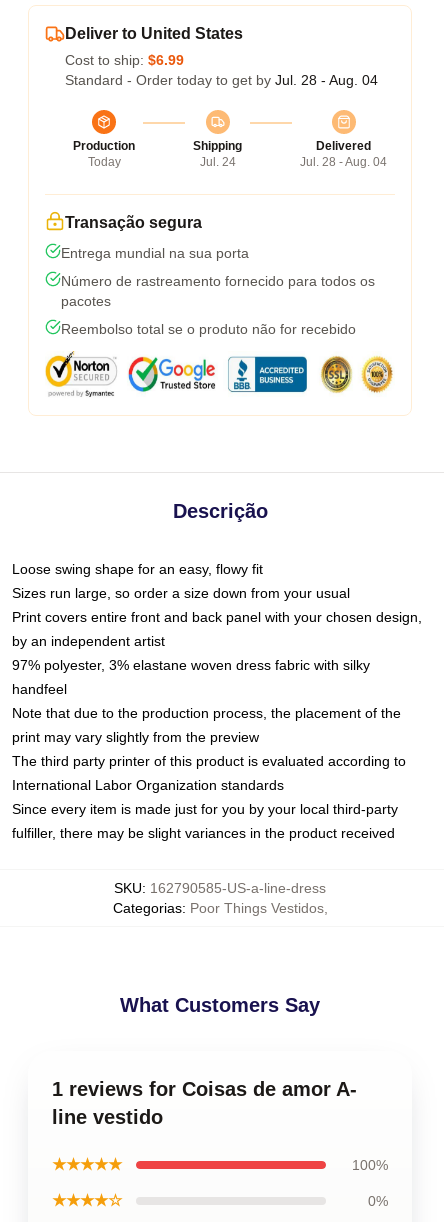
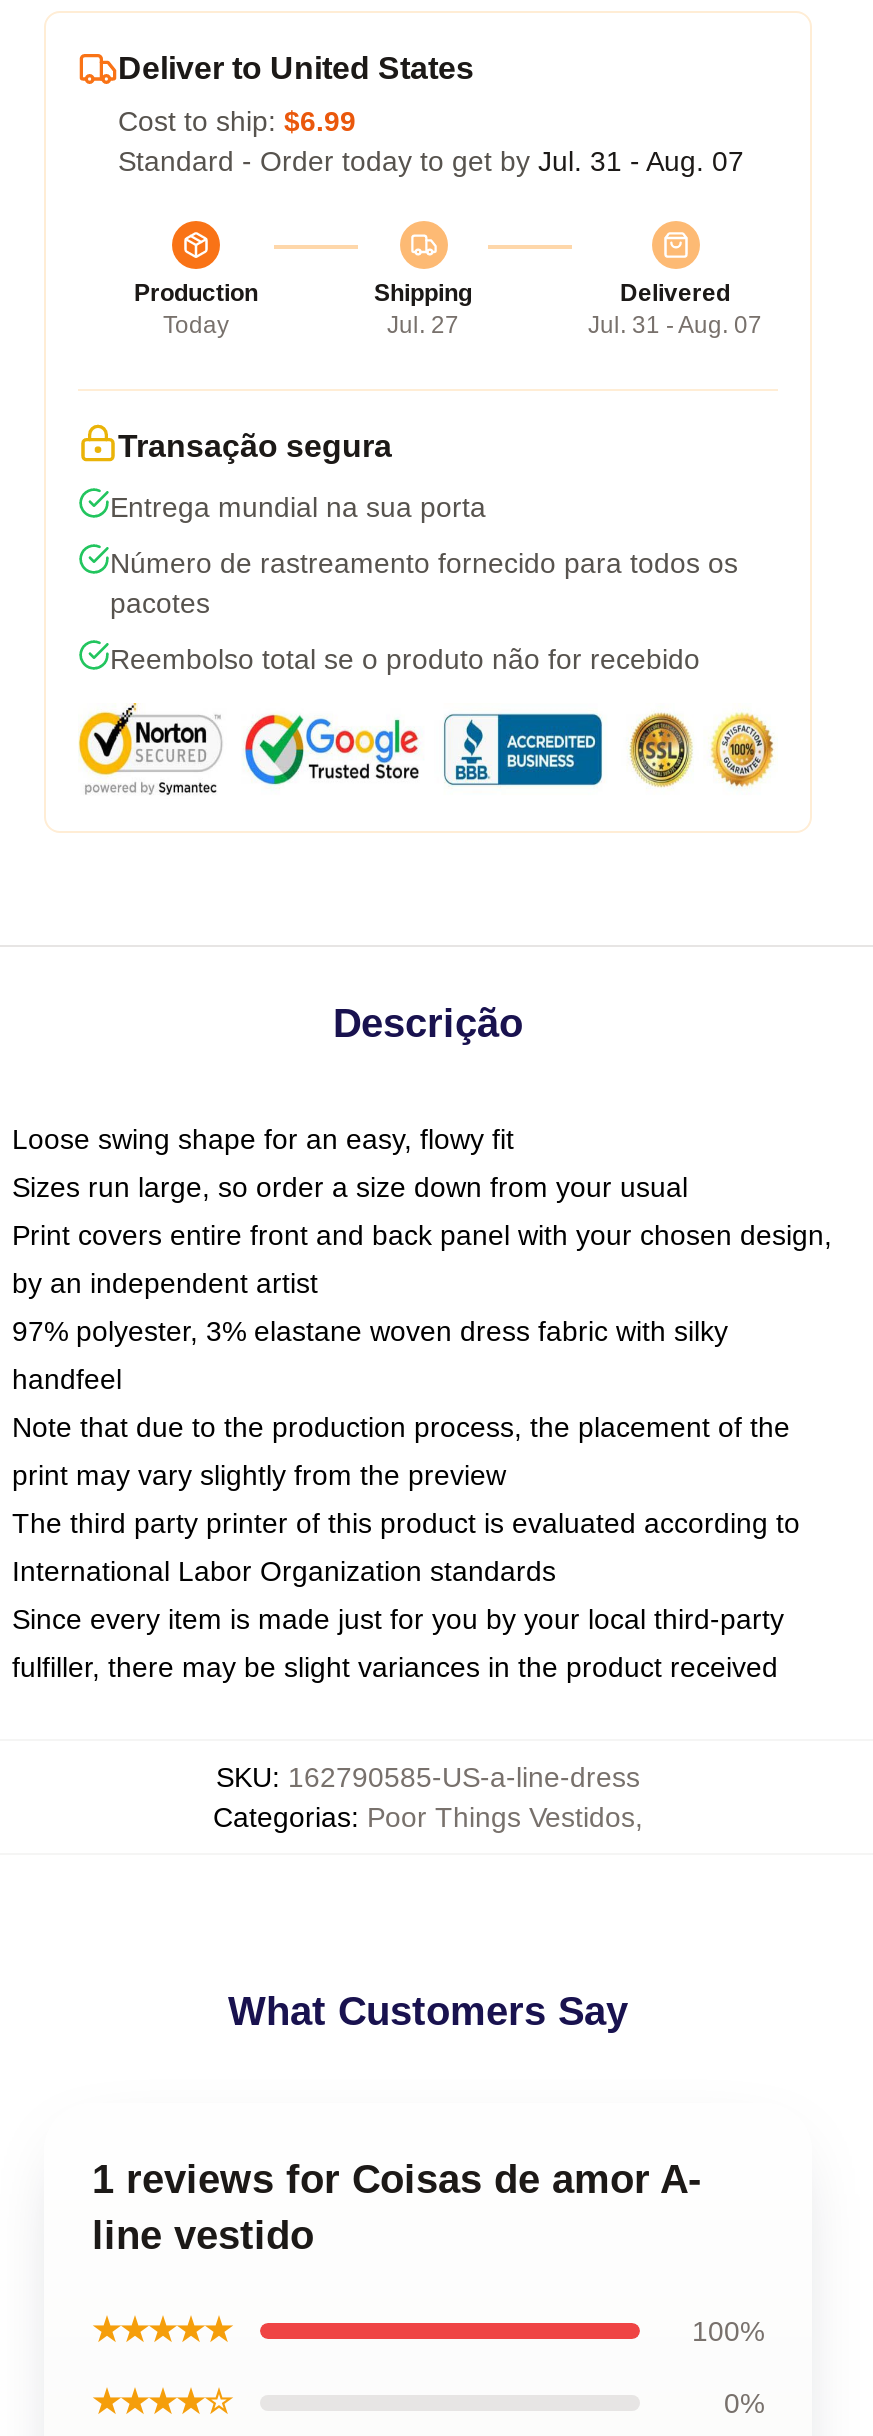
- Standard - Order today to get by Jul. 28 - Aug. 04
+ Standard - Order today to get by Jul. 31 - Aug. 07

- Jul. 24
+ Jul. 27

- Jul. 28 - Aug. 04
+ Jul. 31 - Aug. 07
